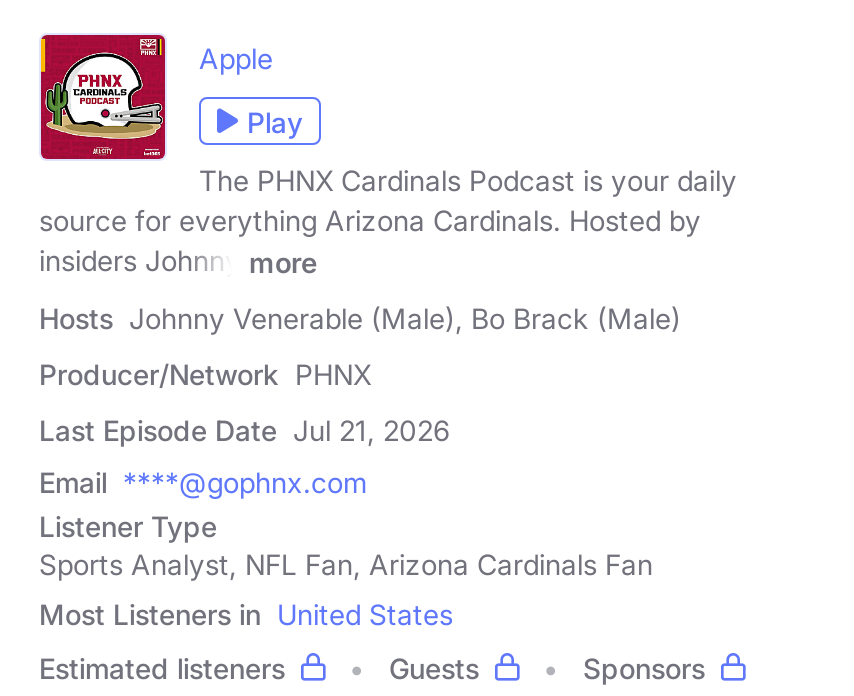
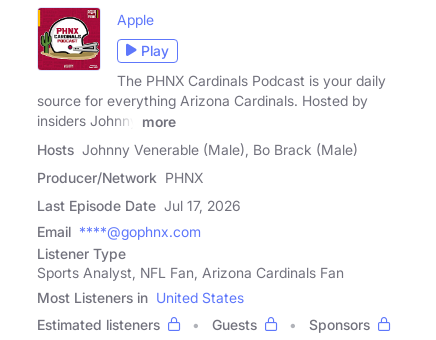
- Last Episode Date Jul 21, 2026
+ Last Episode Date Jul 17, 2026
